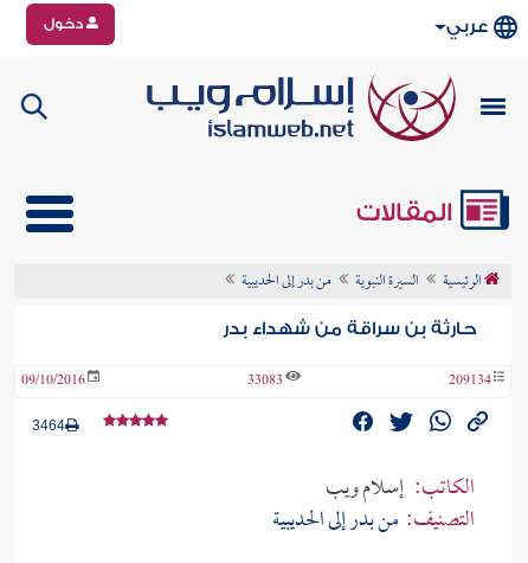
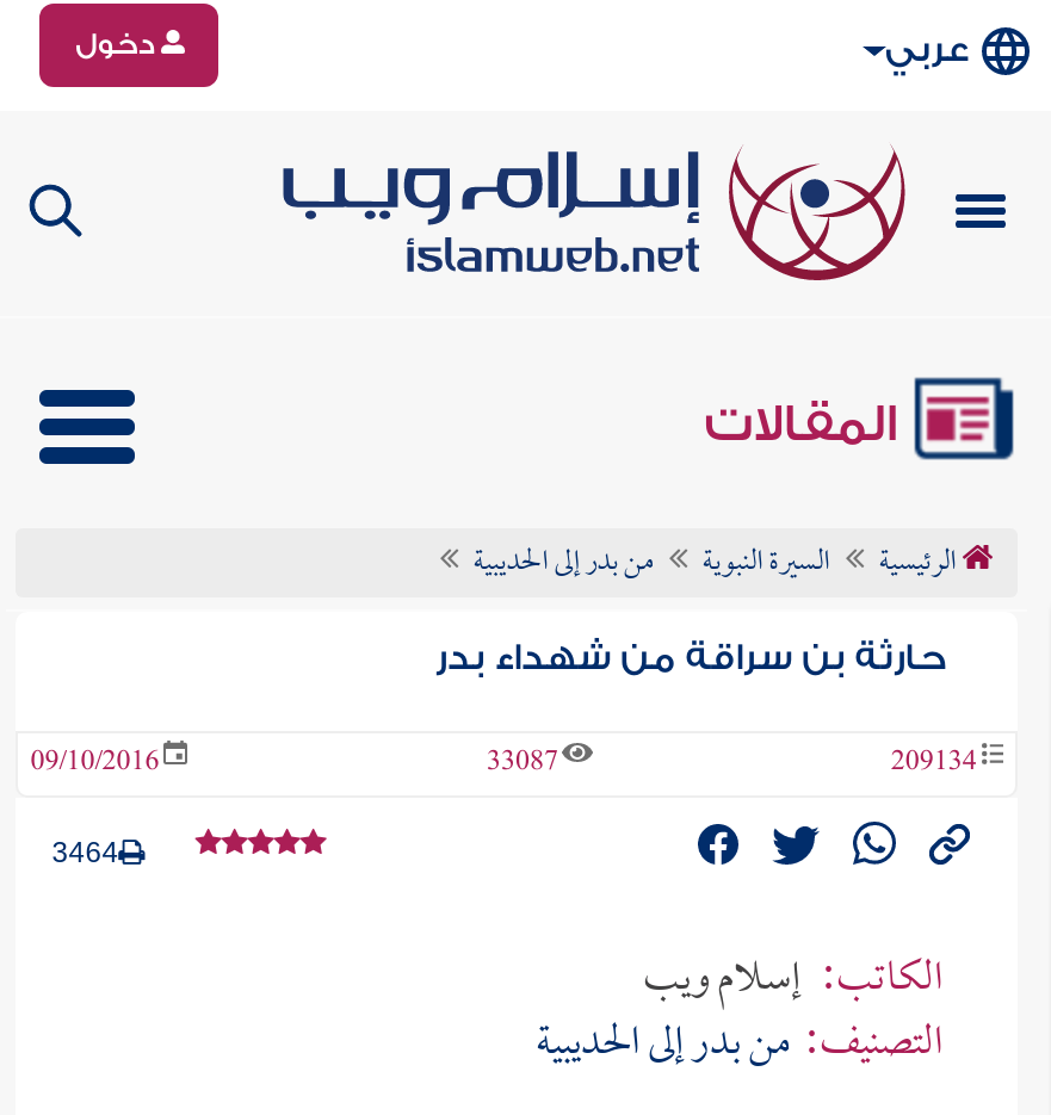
- 33083
+ 33087
